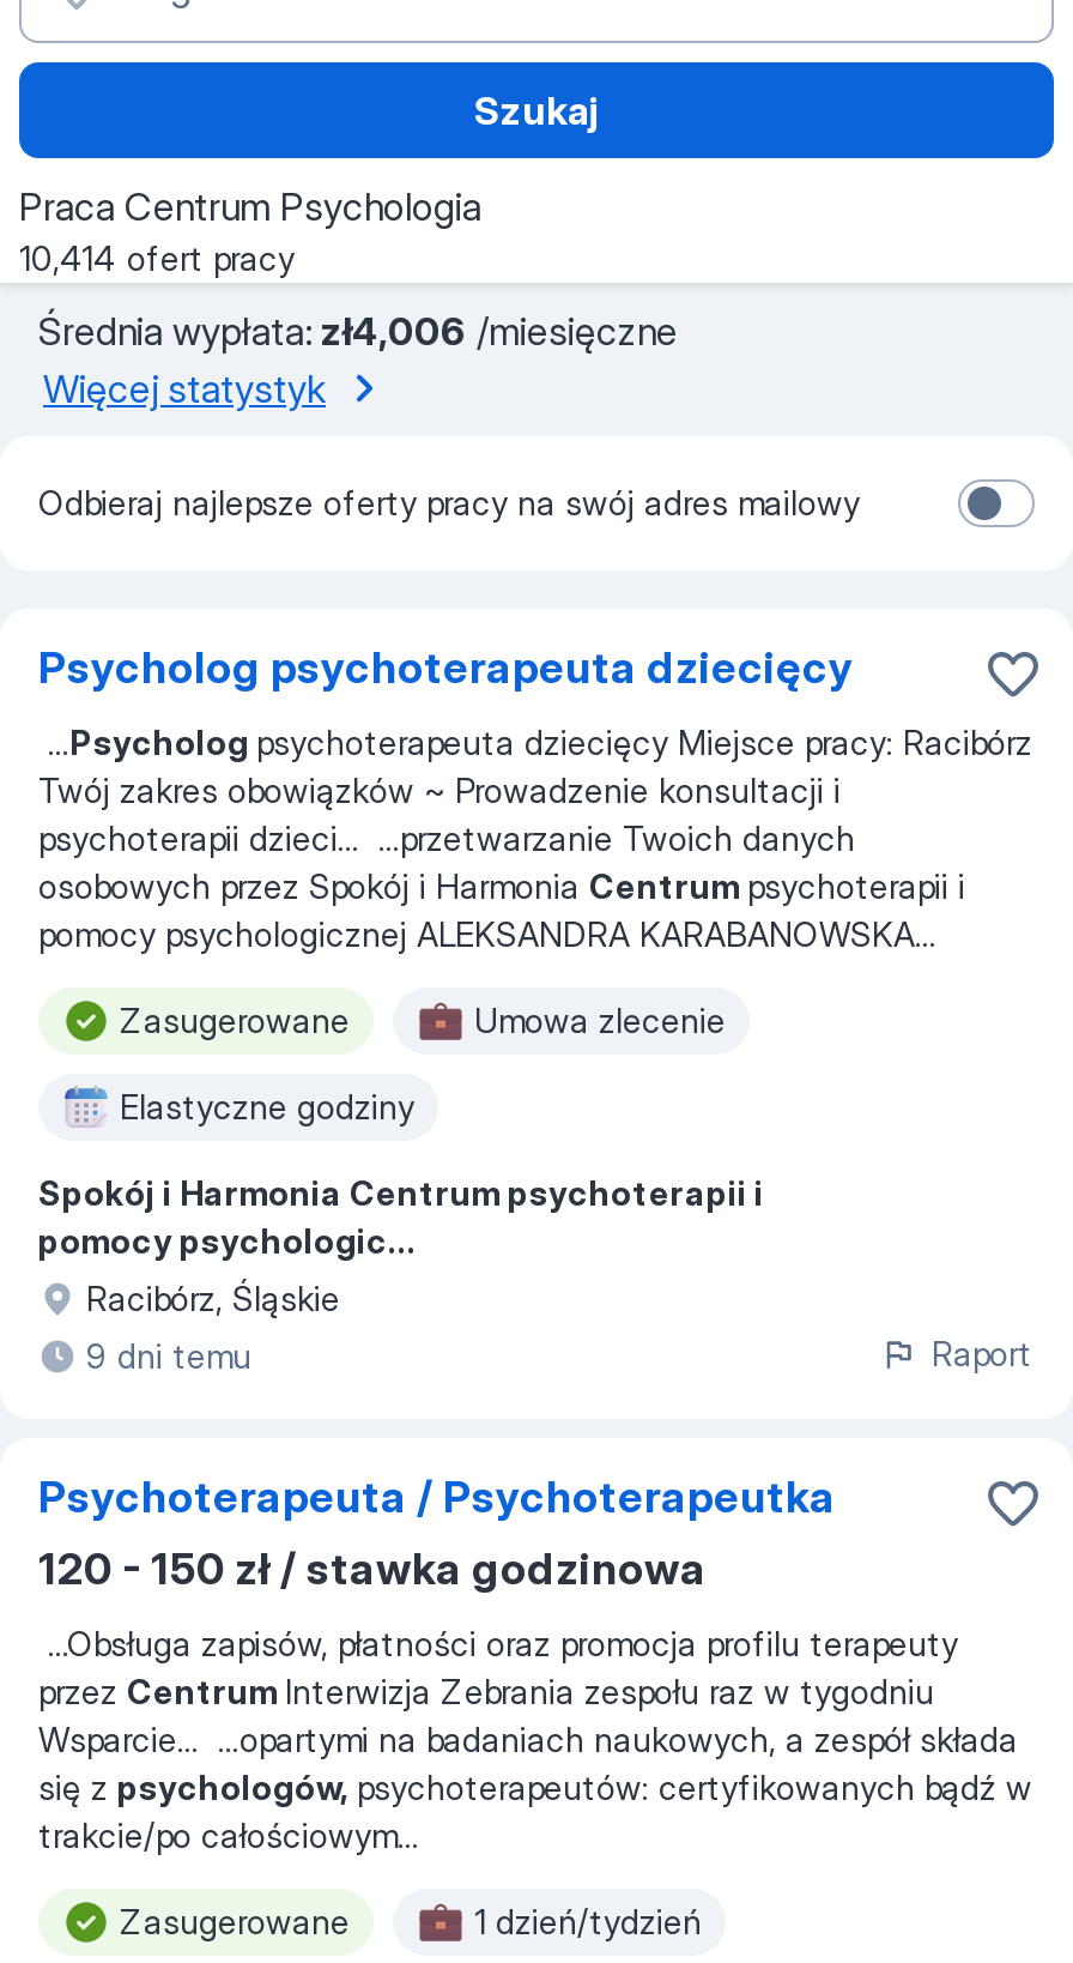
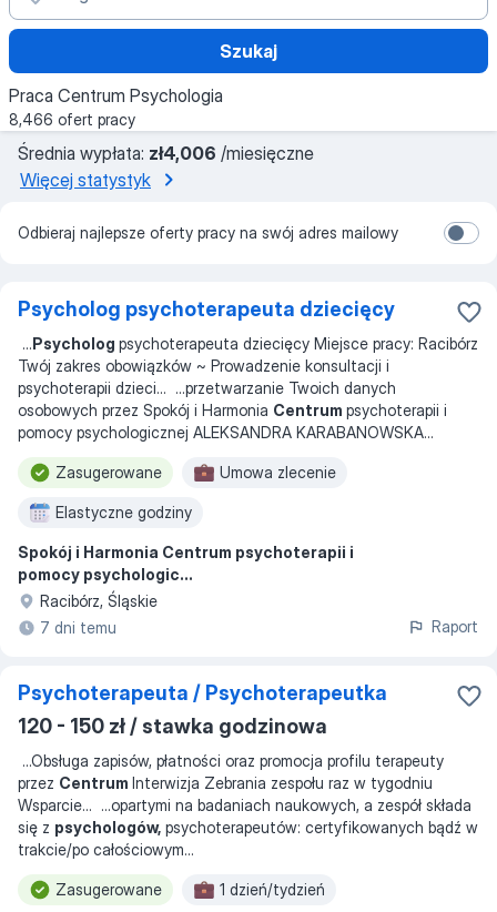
- 10,414 ofert pracy
+ 8,466 ofert pracy

- 9 dni temu
+ 7 dni temu
